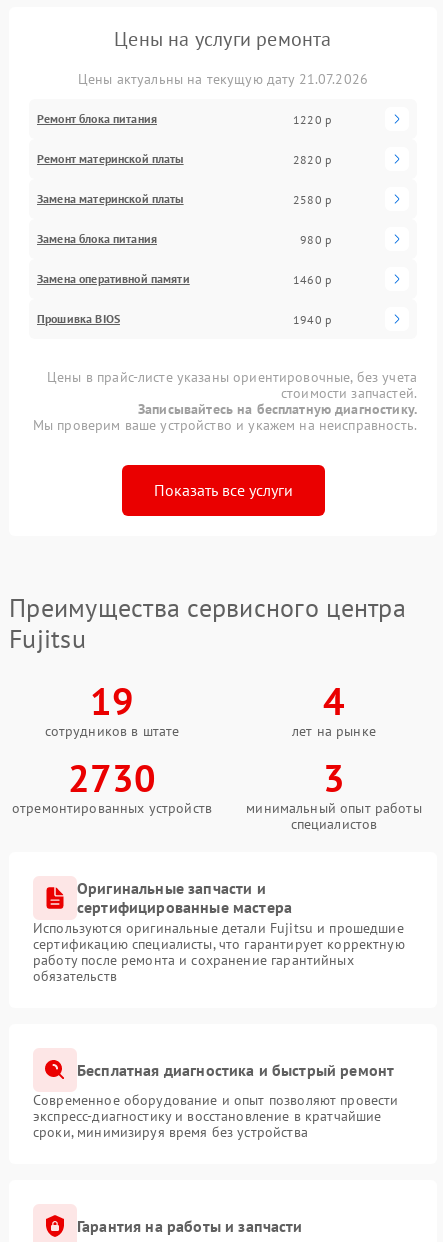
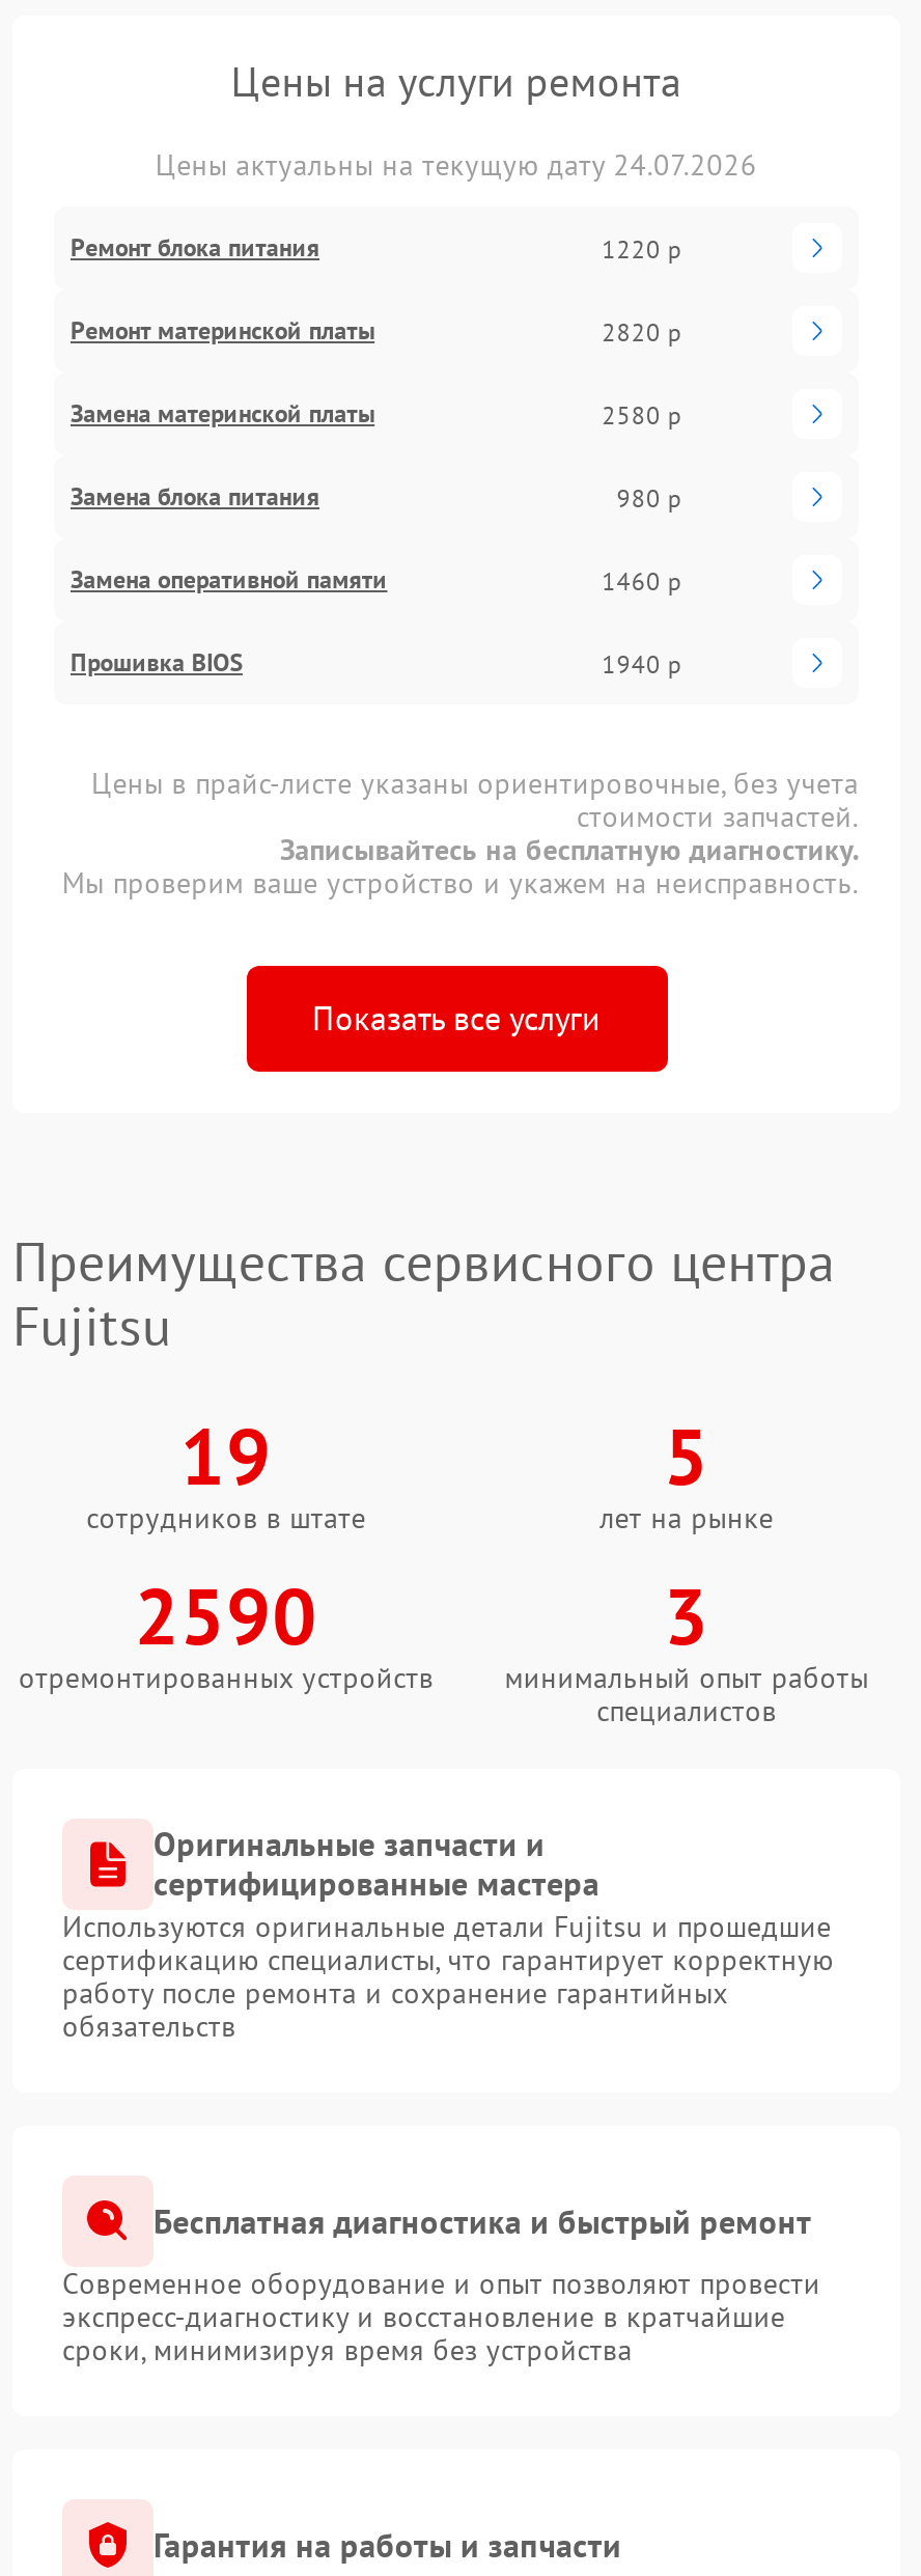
- Цены актуальны на текущую дату 21.07.2026
+ Цены актуальны на текущую дату 24.07.2026

- 4
+ 5

- 2730
+ 2590
